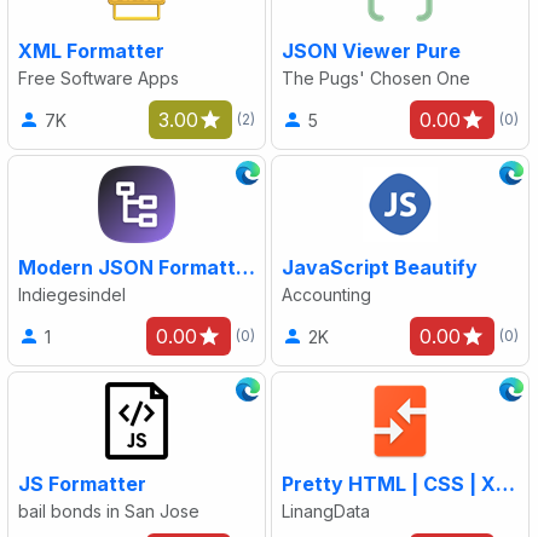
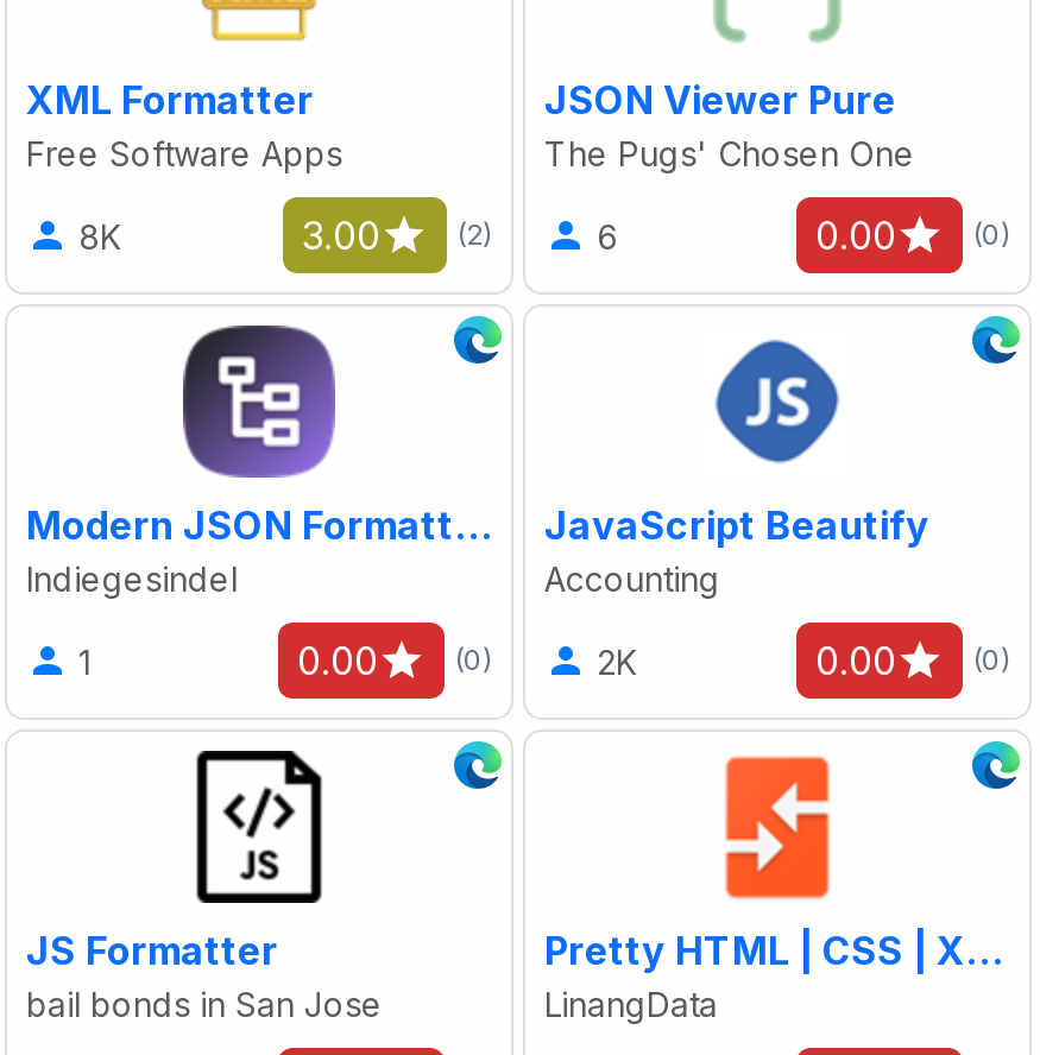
- 7K
+ 8K

- 5
+ 6
